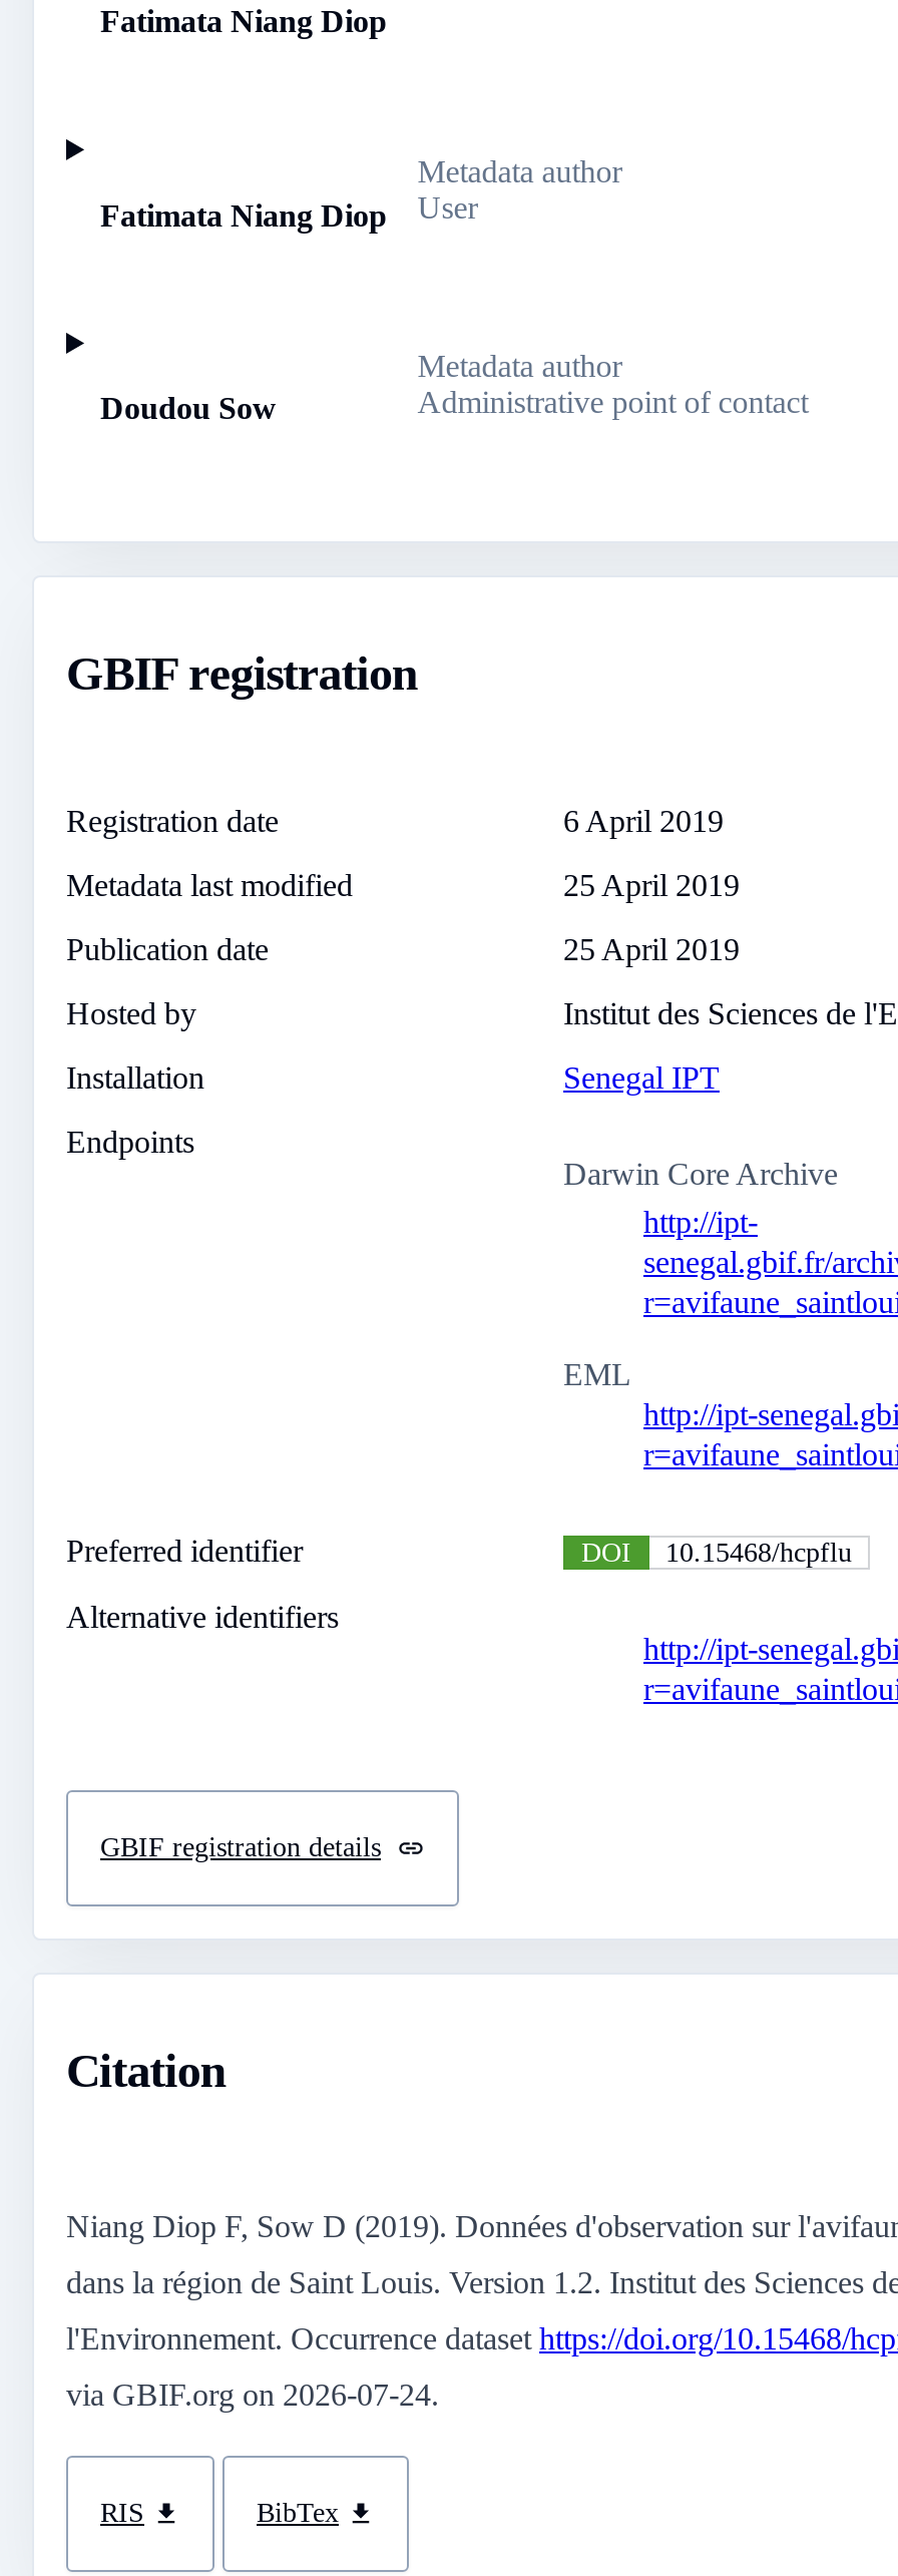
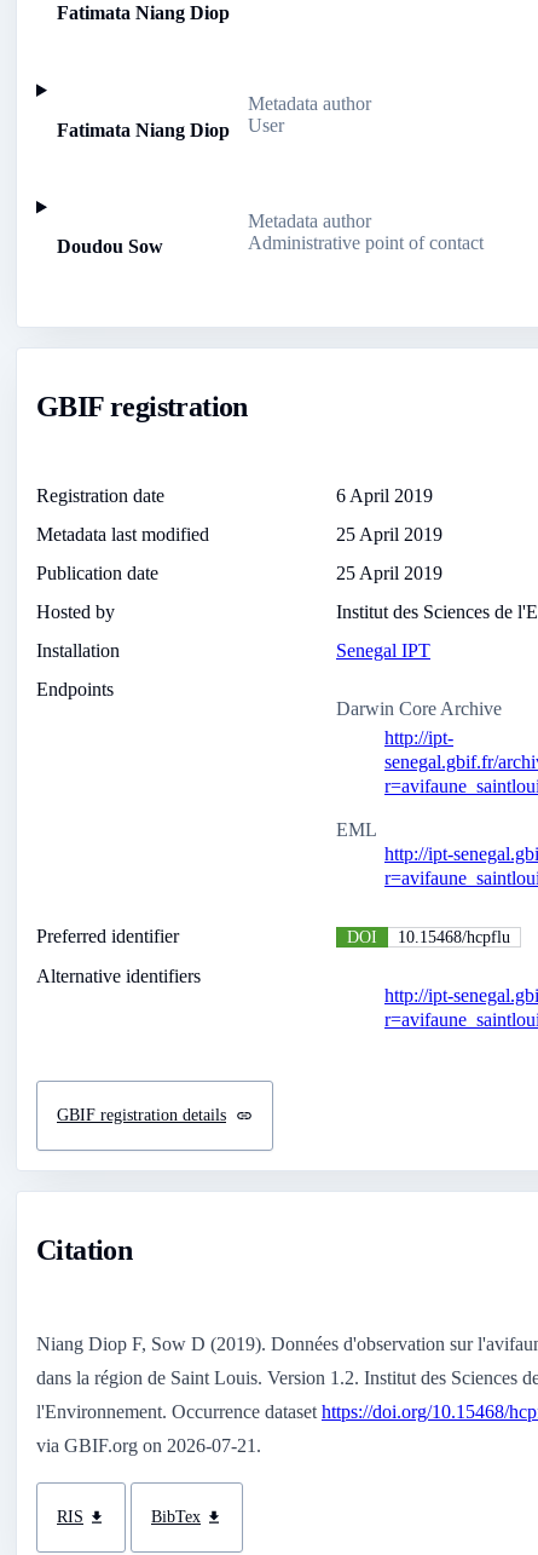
- via GBIF.org on 2026-07-24.
+ via GBIF.org on 2026-07-21.
